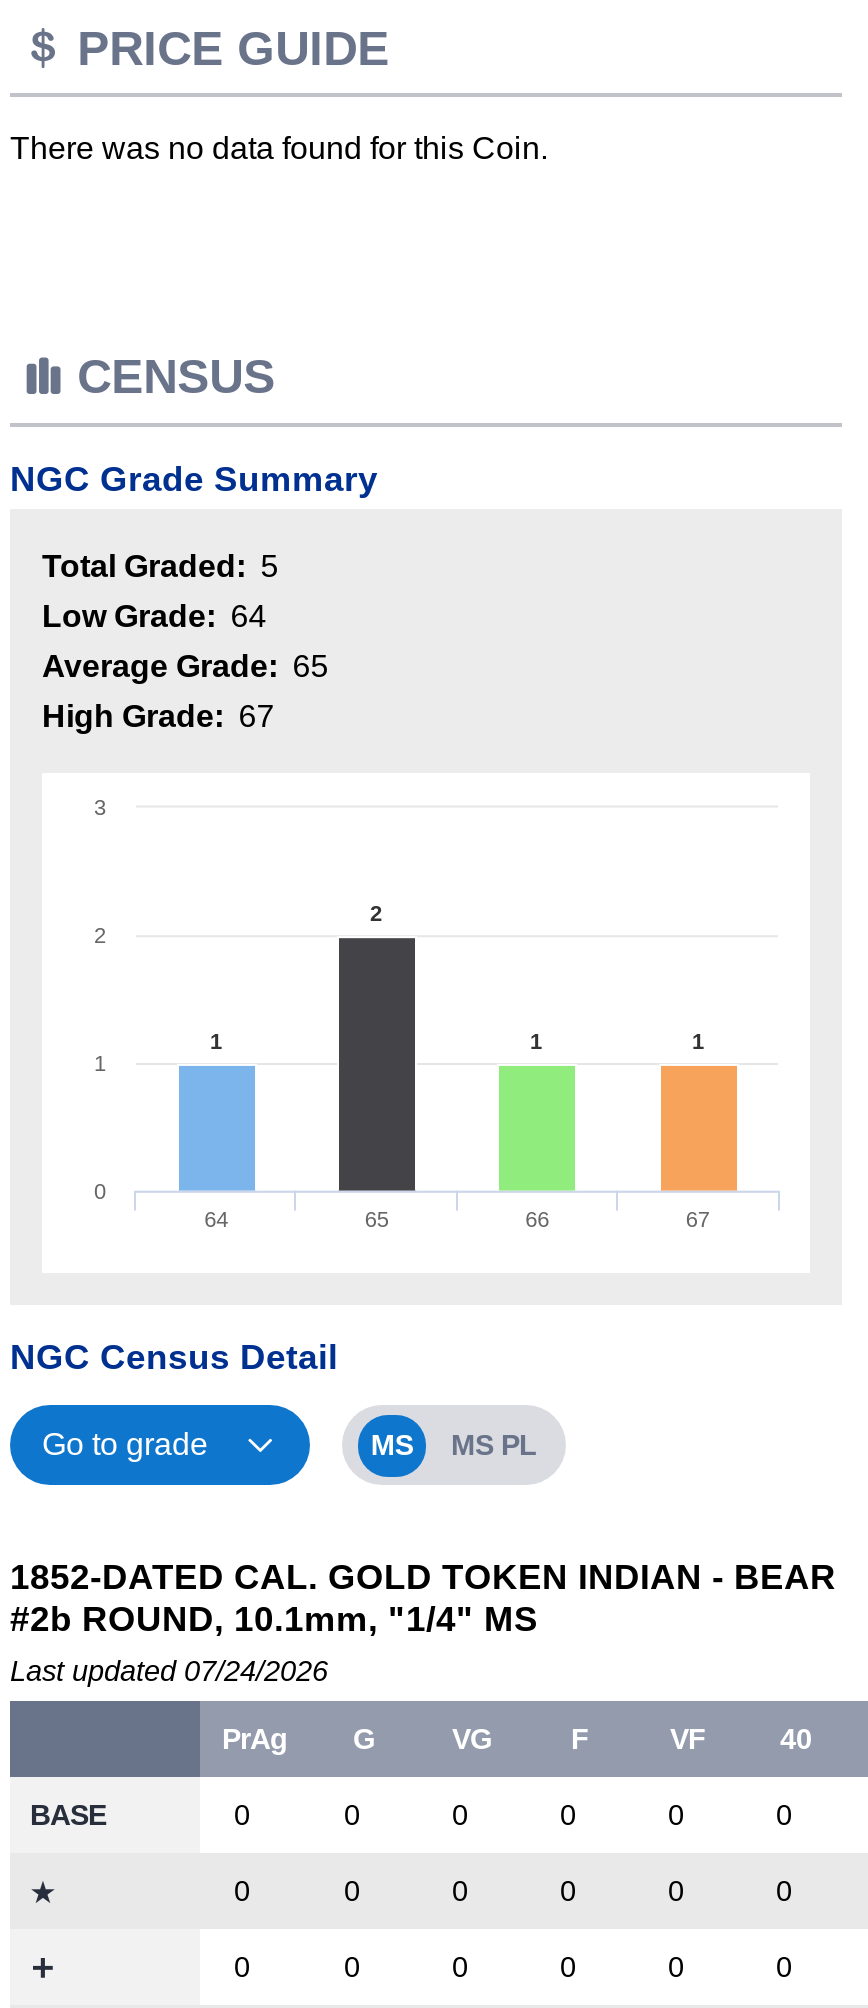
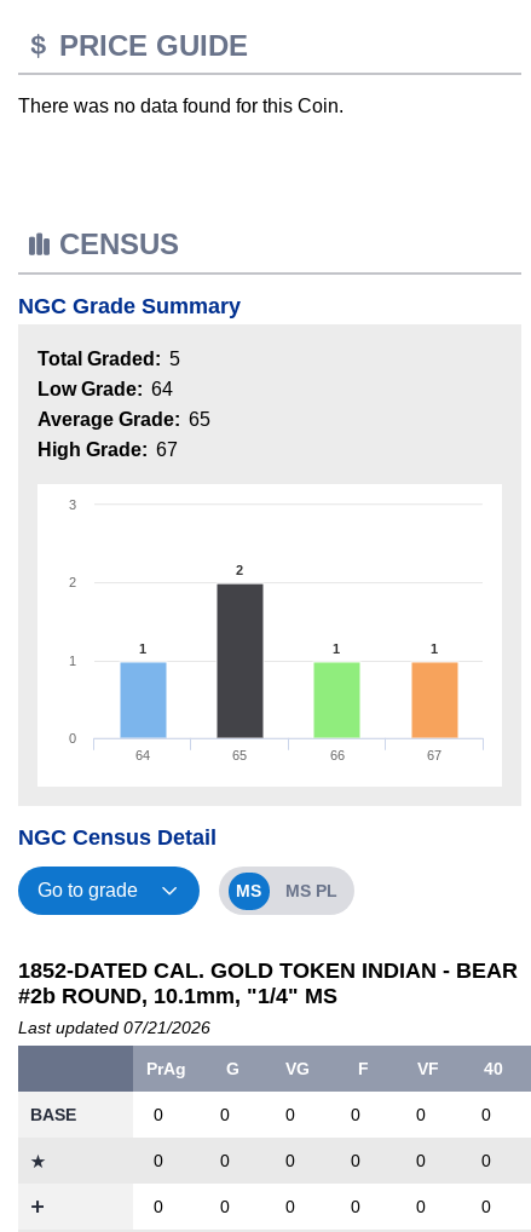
- Last updated 07/24/2026
+ Last updated 07/21/2026
